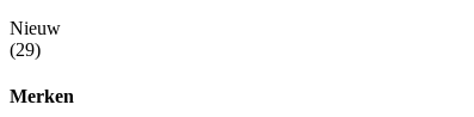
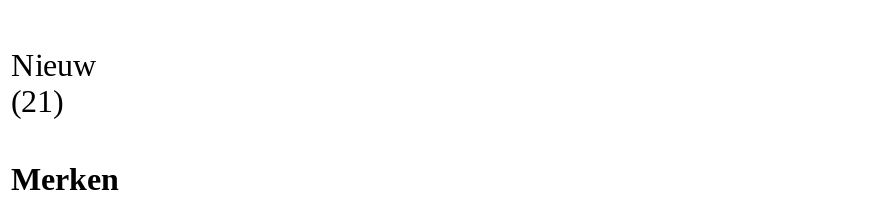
- (29)
+ (21)
